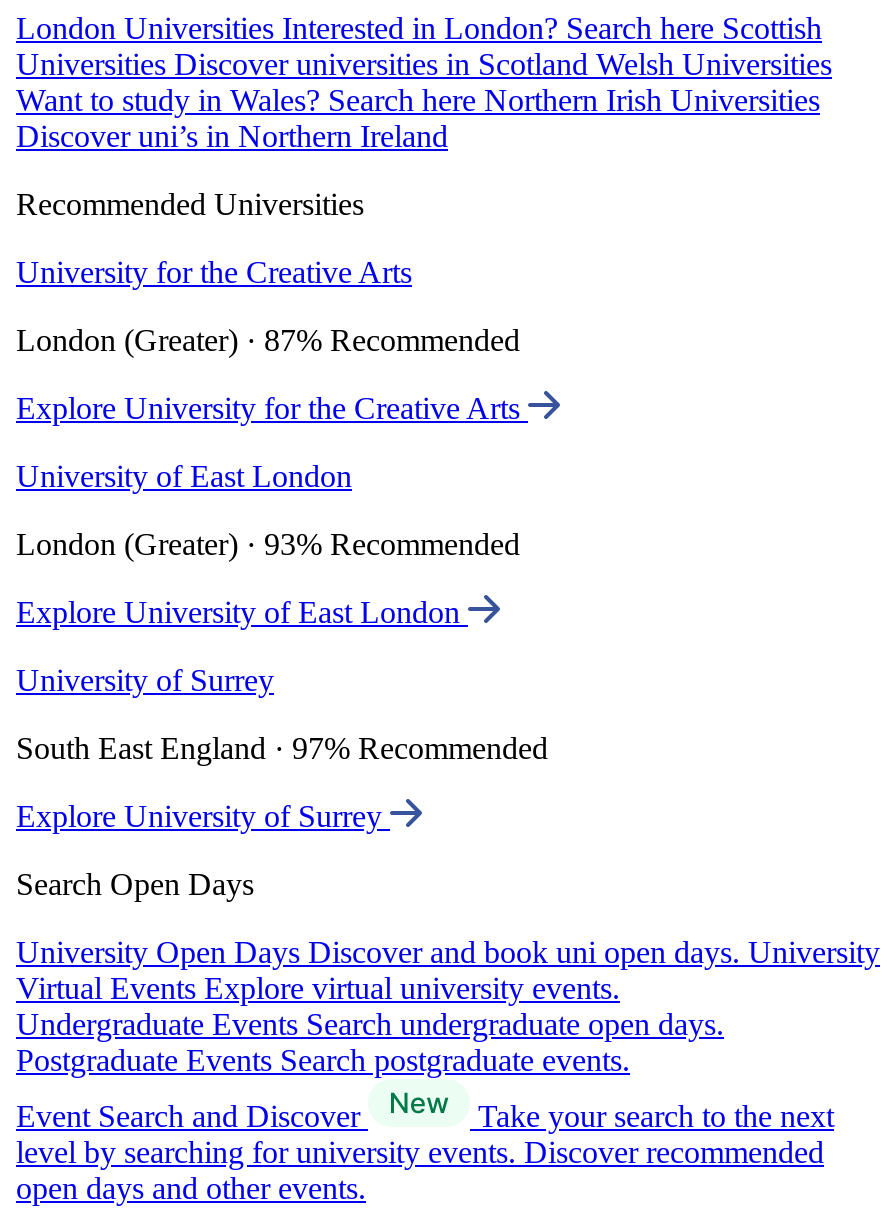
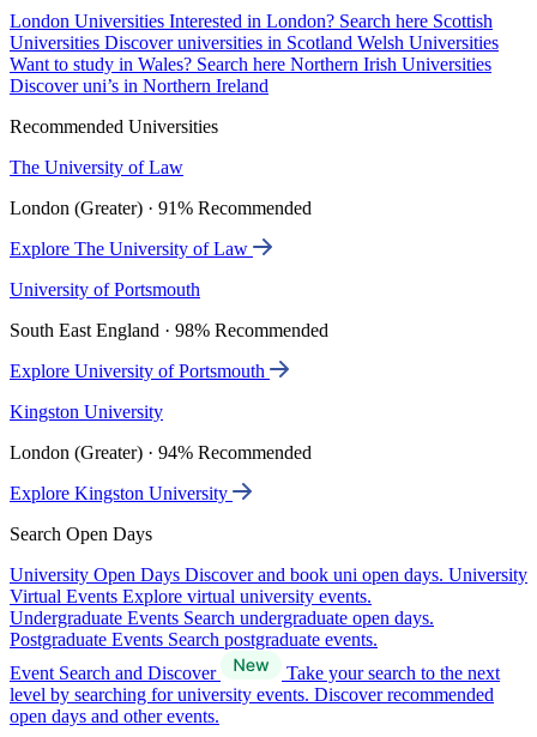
- University for the Creative Arts
+ The University of Law

- London (Greater) · 87% Recommended
+ London (Greater) · 91% Recommended

- Explore University for the Creative Arts
+ Explore The University of Law

- University of East London
+ University of Portsmouth

- London (Greater) · 93% Recommended
+ South East England · 98% Recommended

- Explore University of East London
+ Explore University of Portsmouth

- University of Surrey
+ Kingston University

- South East England · 97% Recommended
+ London (Greater) · 94% Recommended

- Explore University of Surrey
+ Explore Kingston University
